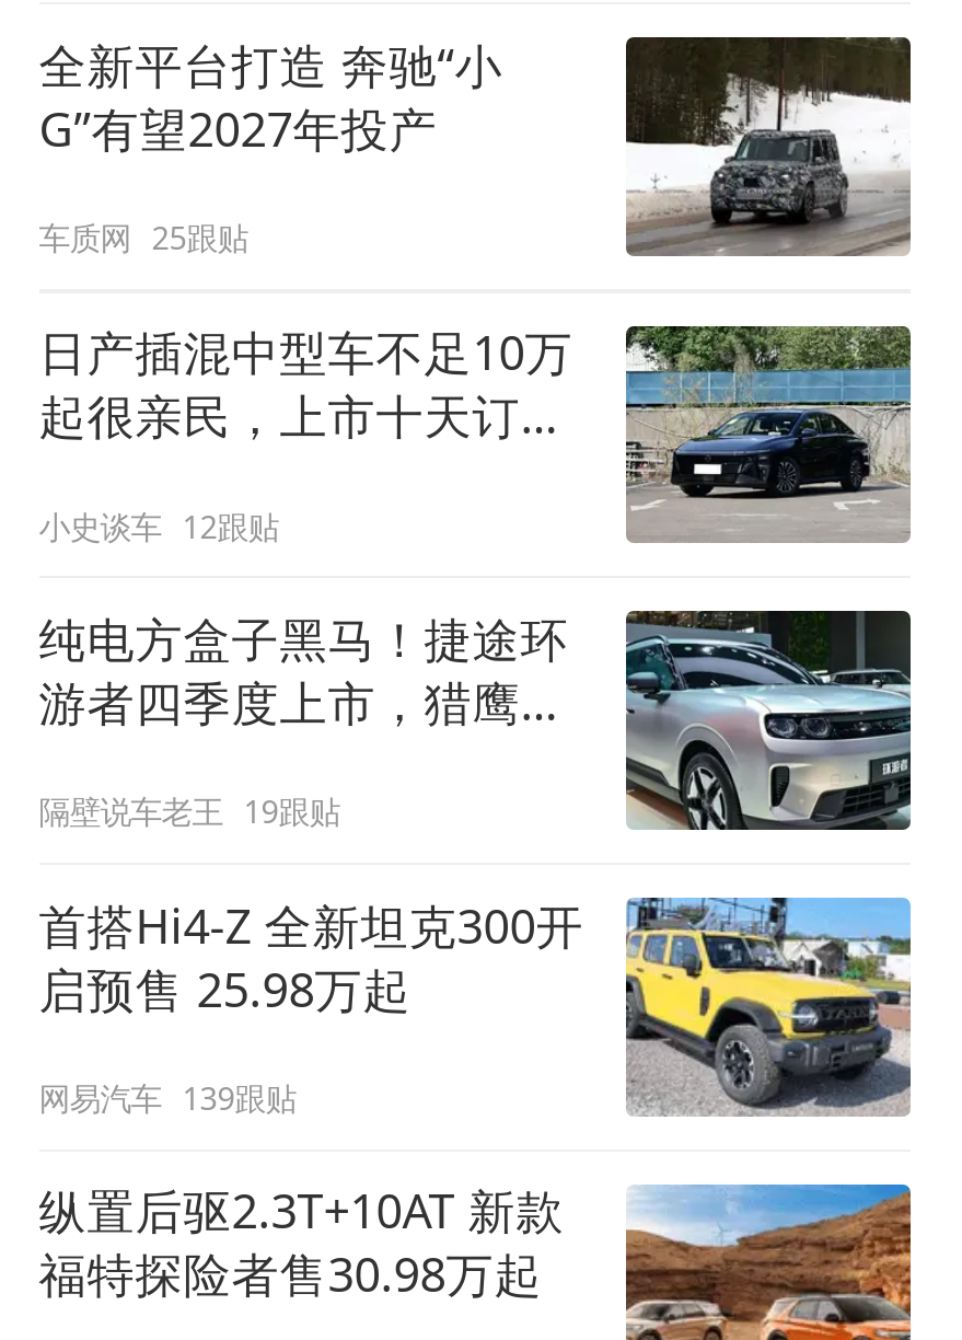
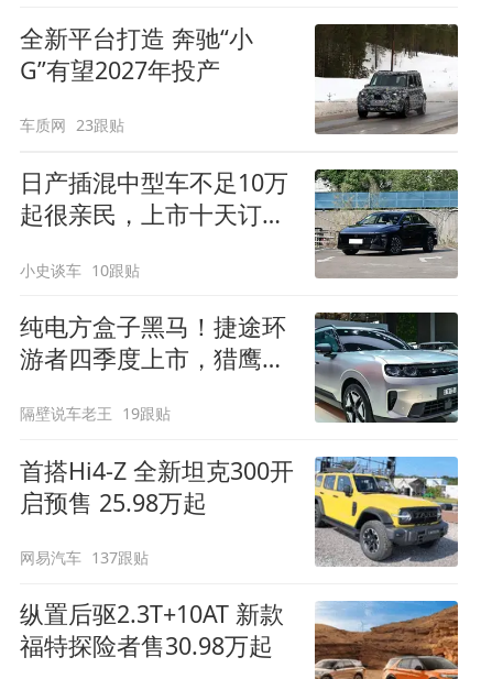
- 车质网 25跟贴
+ 车质网 23跟贴

- 小史谈车 12跟贴
+ 小史谈车 10跟贴

- 网易汽车 139跟贴
+ 网易汽车 137跟贴
